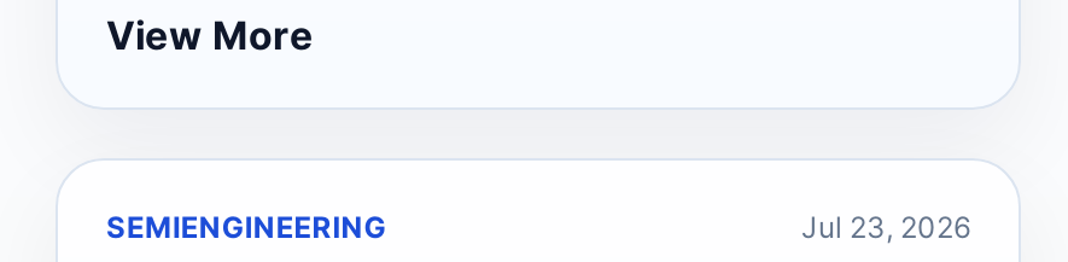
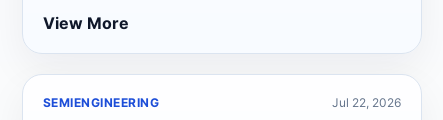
- Jul 23, 2026
+ Jul 22, 2026
